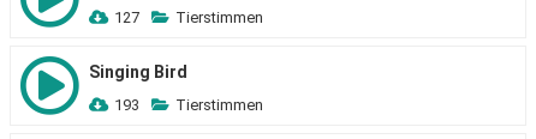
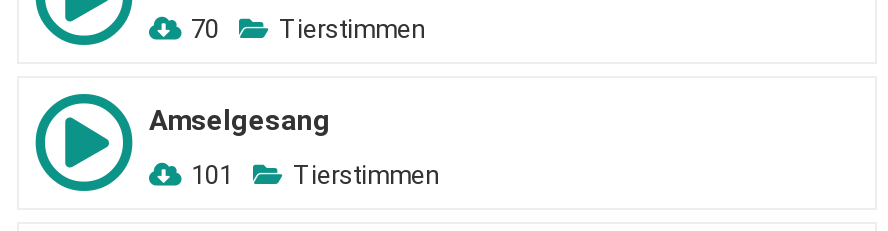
- 127 Tierstimmen
+ 70 Tierstimmen

- Singing Bird
+ Amselgesang

- 193 Tierstimmen
+ 101 Tierstimmen
